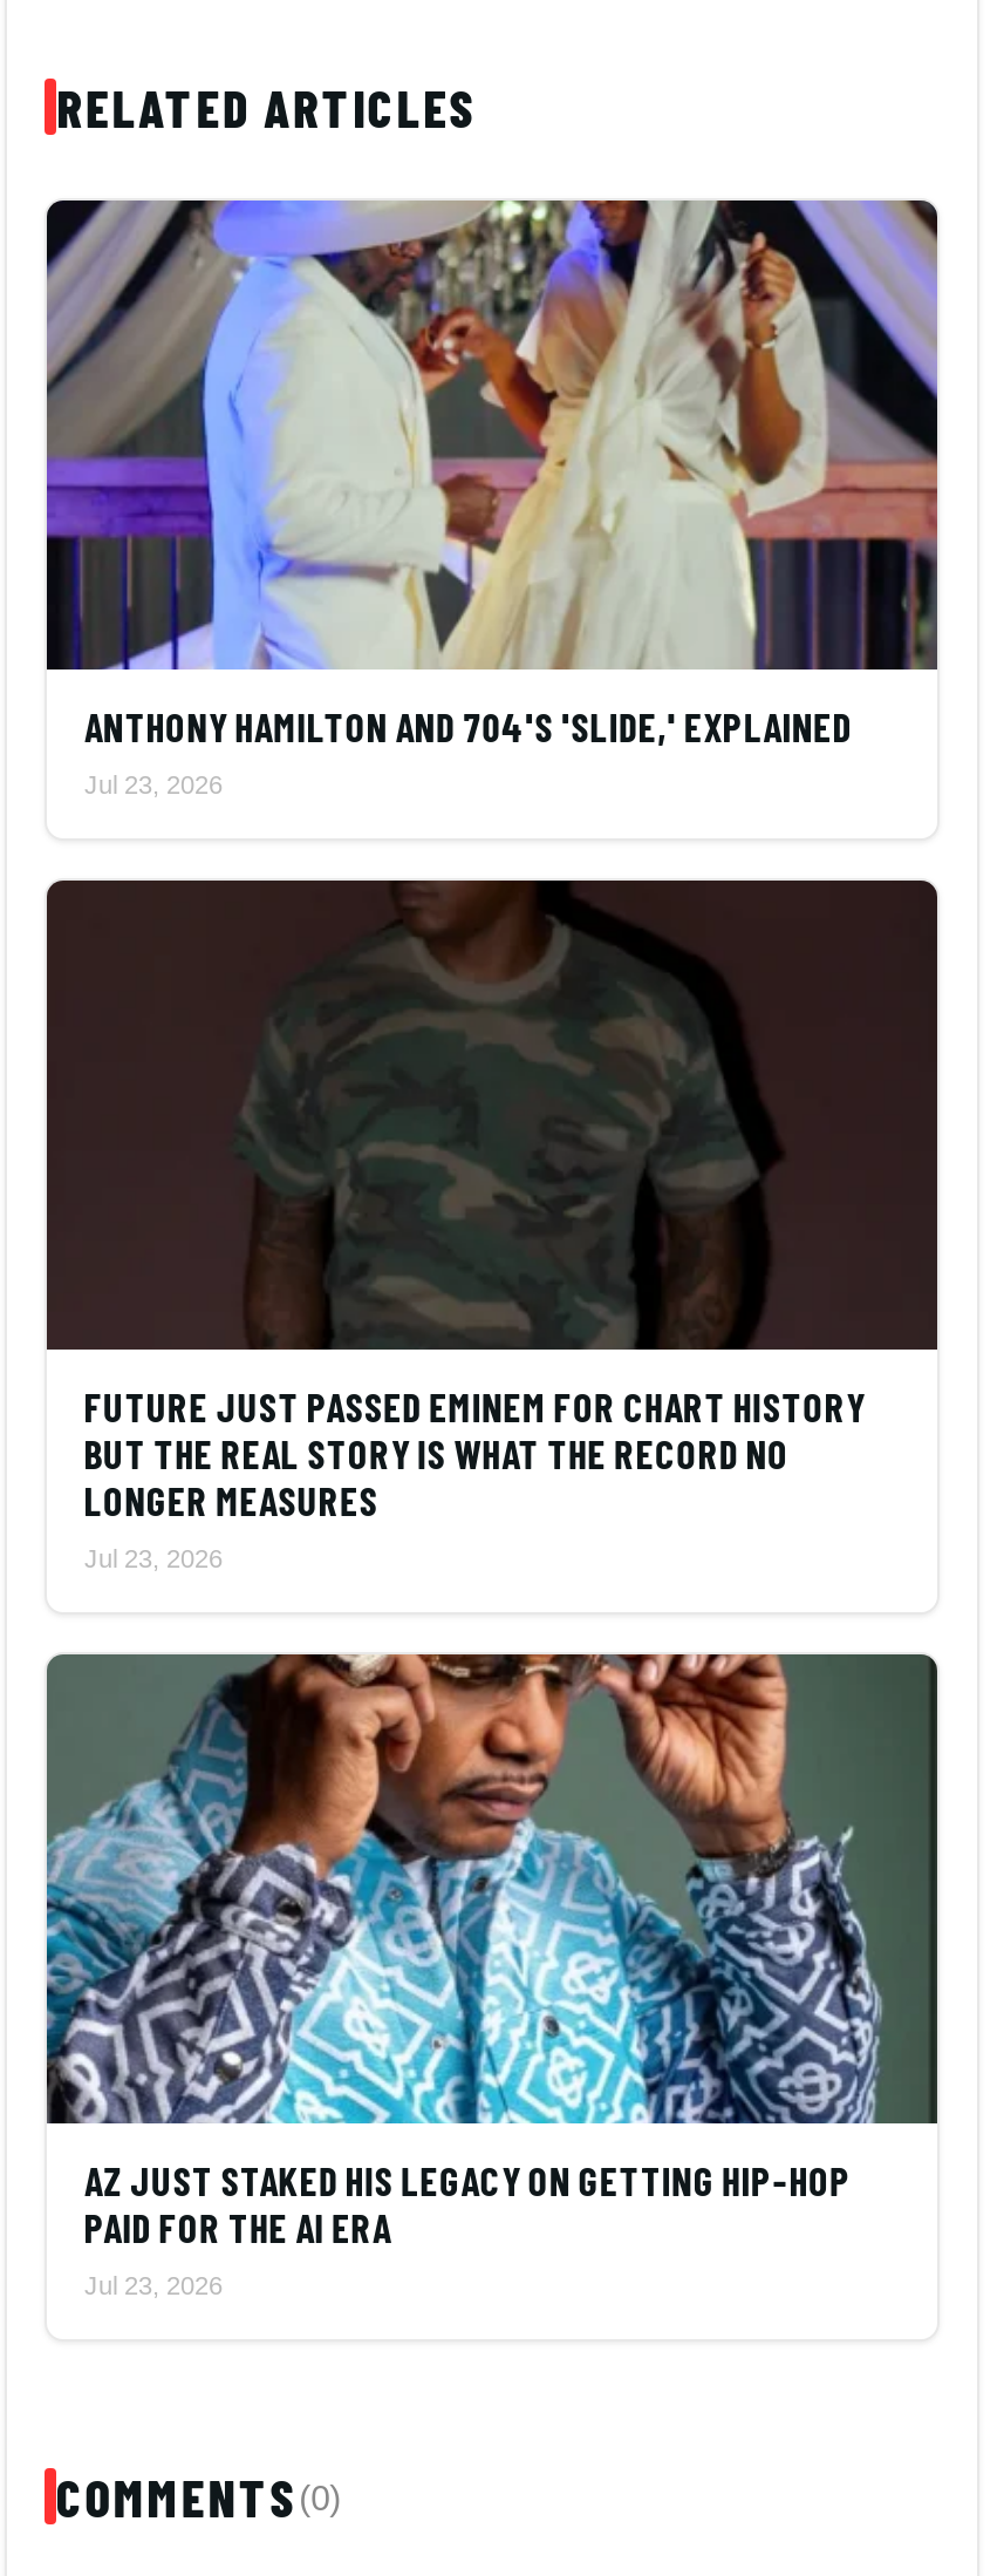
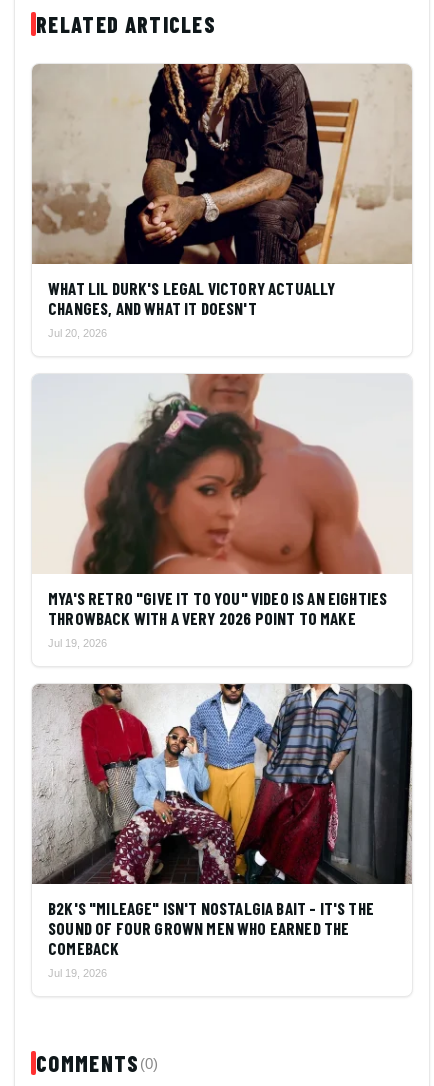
- [image]
- ANTHONY HAMILTON AND 704'S 'SLIDE,' EXPLAINED
- Jul 23, 2026
+ [image]
+ WHAT LIL DURK'S LEGAL VICTORY ACTUALLY
+ CHANGES, AND WHAT IT DOESN'T
+ Jul 20, 2026

- [image]
- FUTURE JUST PASSED EMINEM FOR CHART HISTORY
- BUT THE REAL STORY IS WHAT THE RECORD NO
- LONGER MEASURES
- Jul 23, 2026
+ [image]
+ MYA'S RETRO "GIVE IT TO YOU" VIDEO IS AN EIGHTIES
+ THROWBACK WITH A VERY 2026 POINT TO MAKE
+ Jul 19, 2026

- [image]
- AZ JUST STAKED HIS LEGACY ON GETTING HIP-HOP
- PAID FOR THE AI ERA
- Jul 23, 2026
+ [image]
+ B2K'S "MILEAGE" ISN'T NOSTALGIA BAIT - IT'S THE
+ SOUND OF FOUR GROWN MEN WHO EARNED THE
+ COMEBACK
+ Jul 19, 2026
